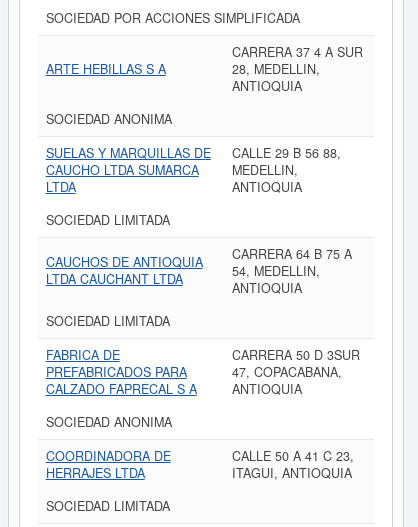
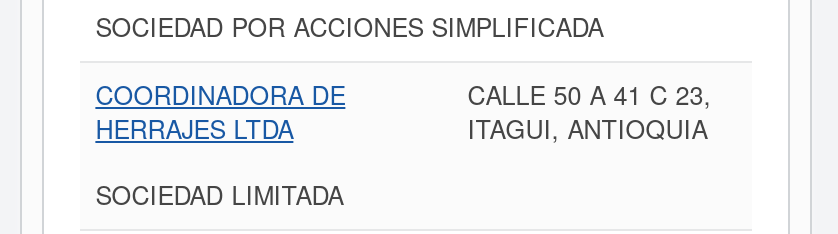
- CARRERA 37 4 A SUR
- 28, MEDELLIN,
- ANTIOQUIA
- SOCIEDAD ANONIMA
- SUELAS Y MARQUILLAS DE
- CAUCHO LTDA SUMARCA
- LTDA

- ARTE HEBILLAS S A

- CALLE 29 B 56 88,
- MEDELLIN,
- ANTIOQUIA
- SOCIEDAD LIMITADA
- CAUCHOS DE ANTIOQUIA
- LTDA CAUCHANT LTDA

- CARRERA 64 B 75 A
- 54, MEDELLIN,
- ANTIOQUIA
- SOCIEDAD LIMITADA
- FABRICA DE
- PREFABRICADOS PARA
- CALZADO FAPRECAL S A

- CARRERA 50 D 3SUR
- 47, COPACABANA,
- ANTIOQUIA
- SOCIEDAD ANONIMA
